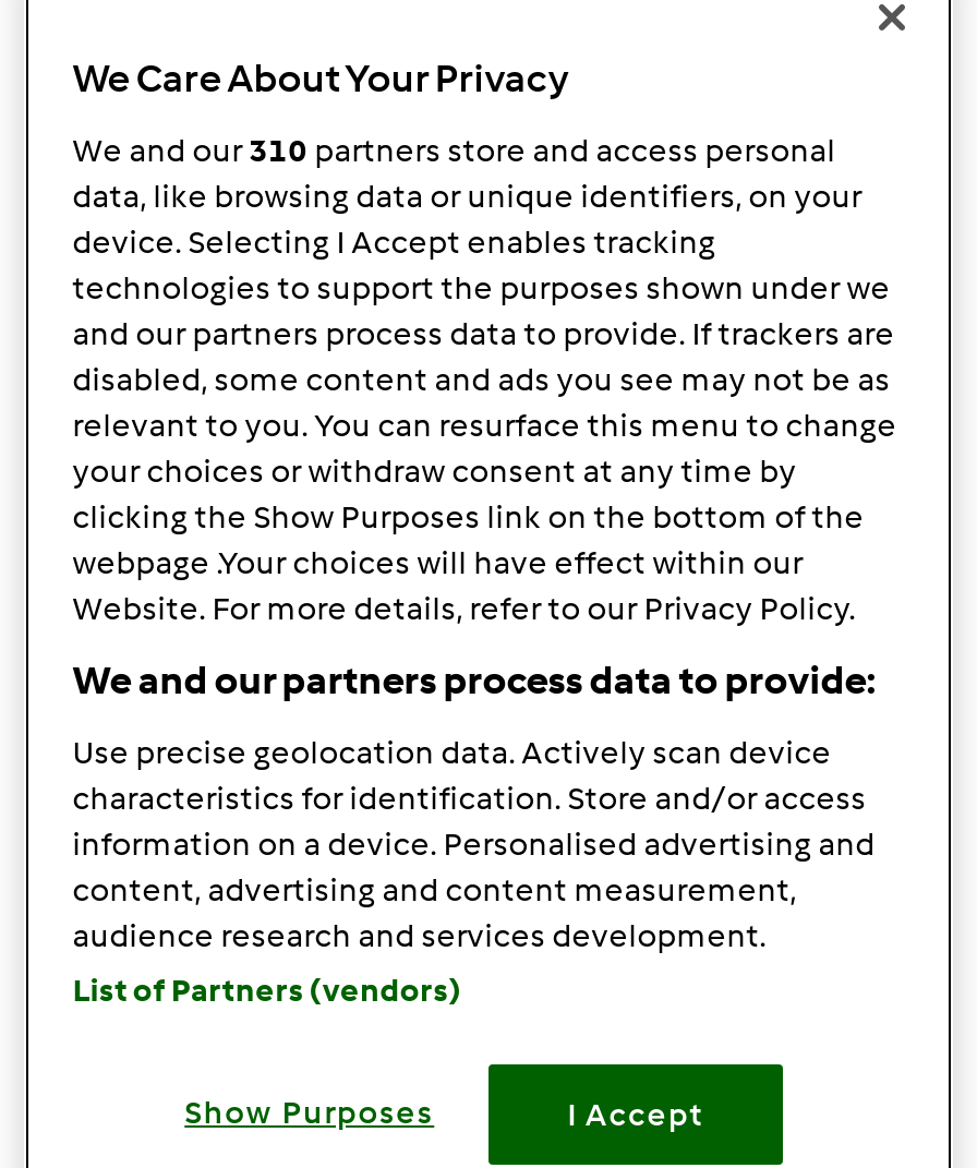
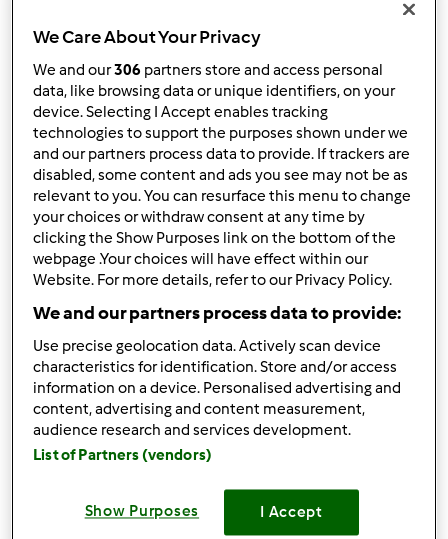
- We and our310 partners store and access personal
+ We and our306 partners store and access personal
